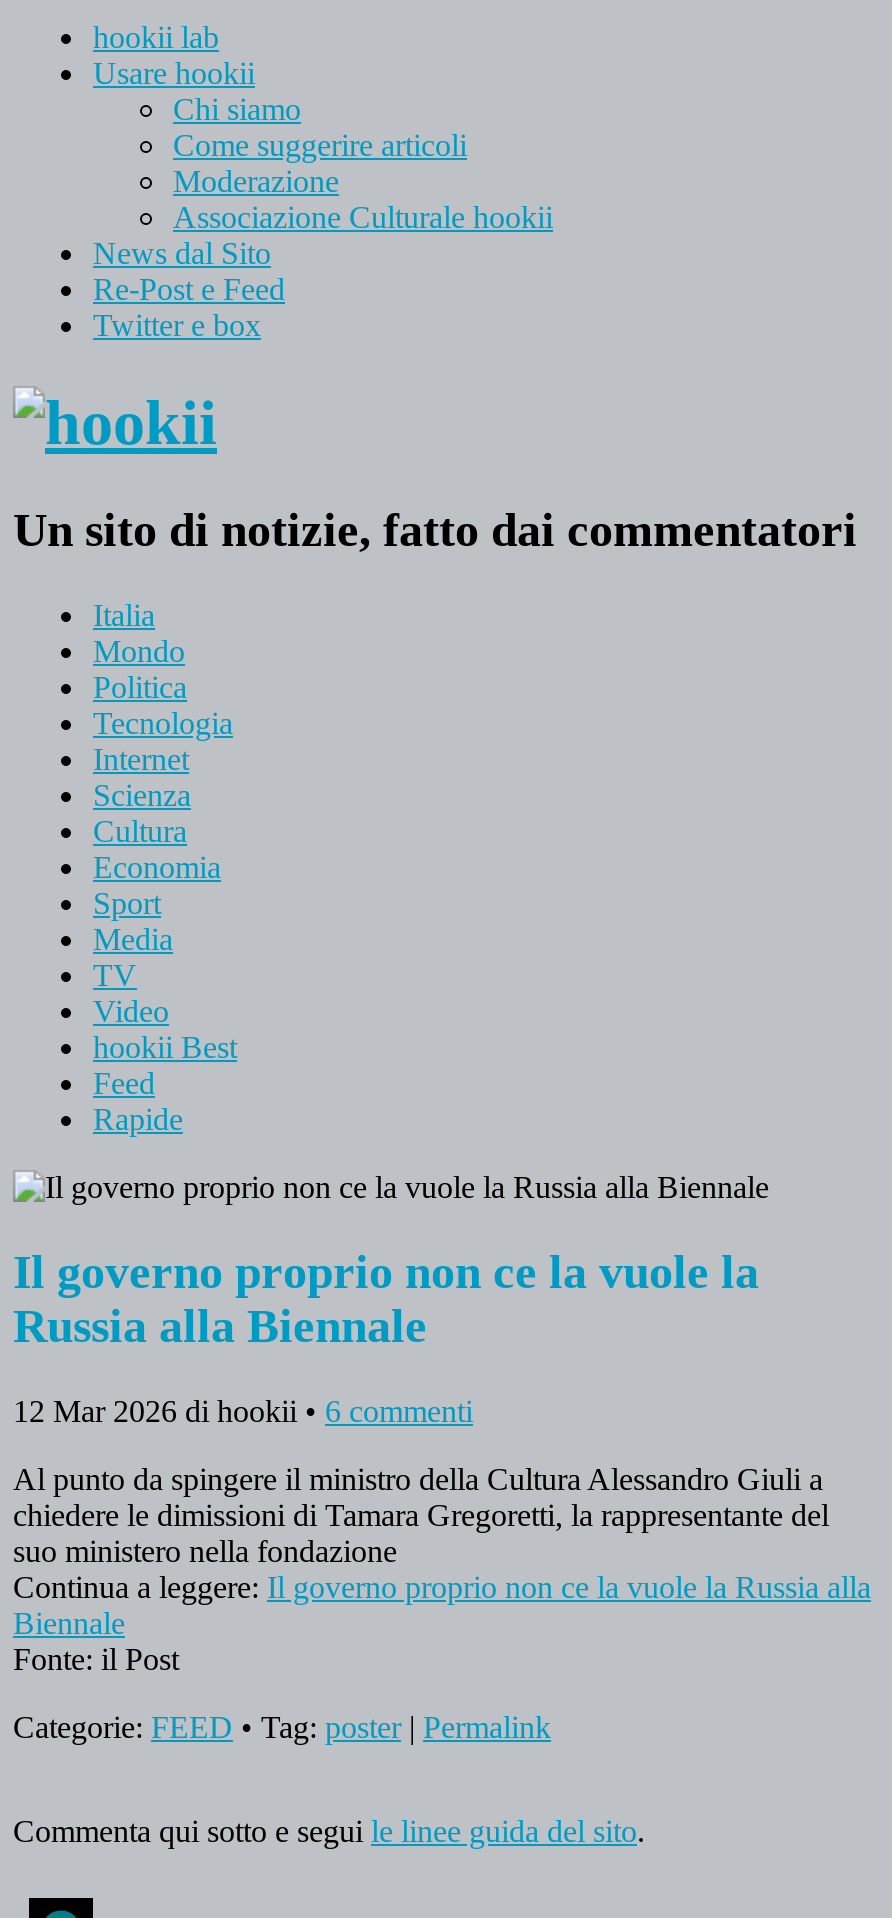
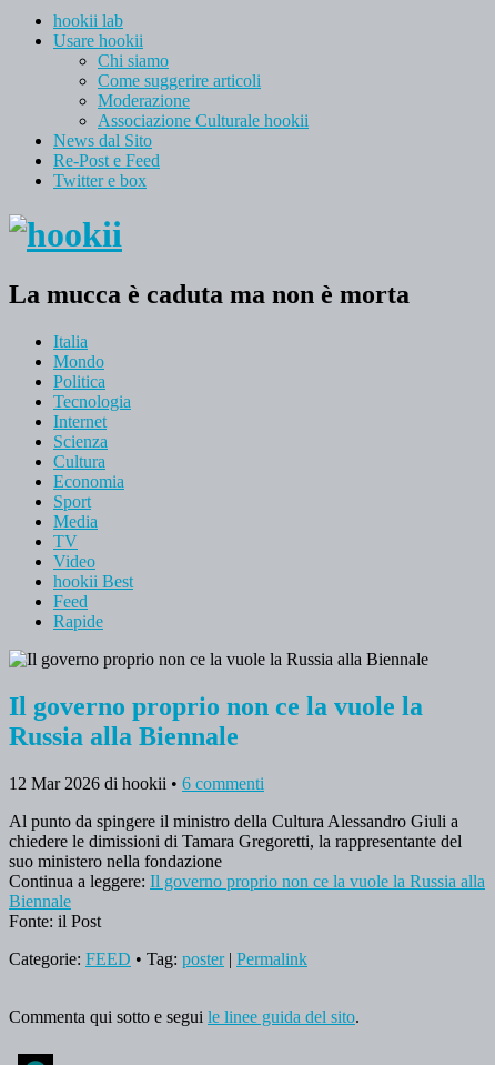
- Un sito di notizie, fatto dai commentatori
+ La mucca è caduta ma non è morta
